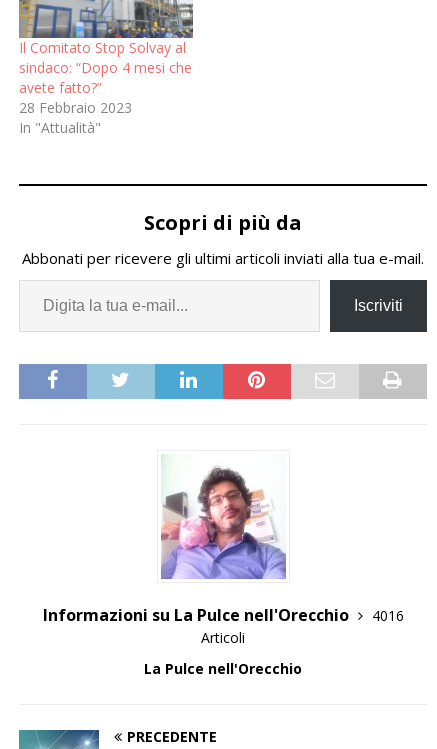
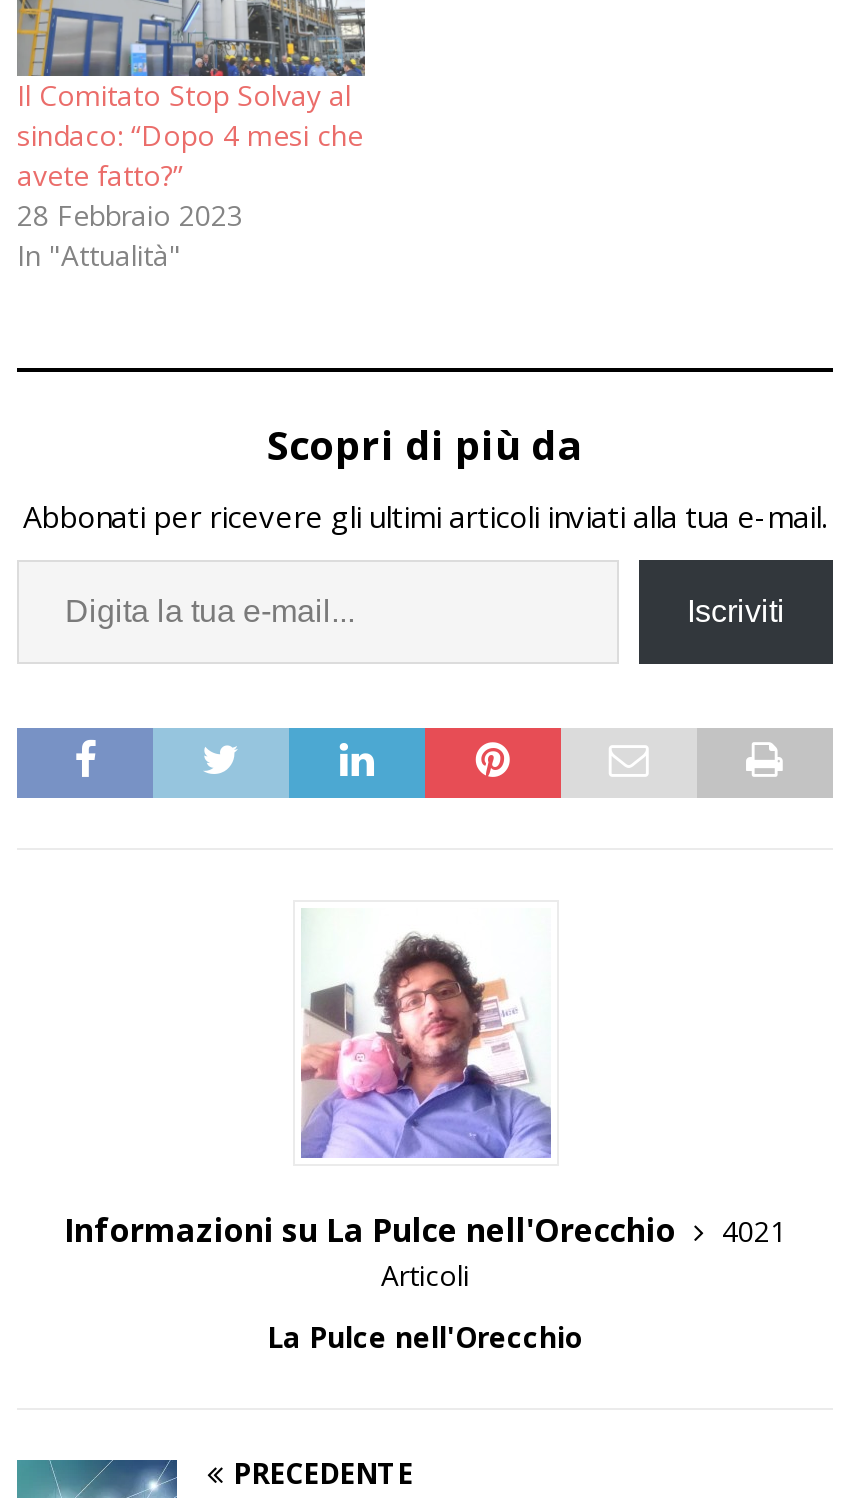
- Informazioni su La Pulce nell'Orecchio 4016
+ Informazioni su La Pulce nell'Orecchio 4021
